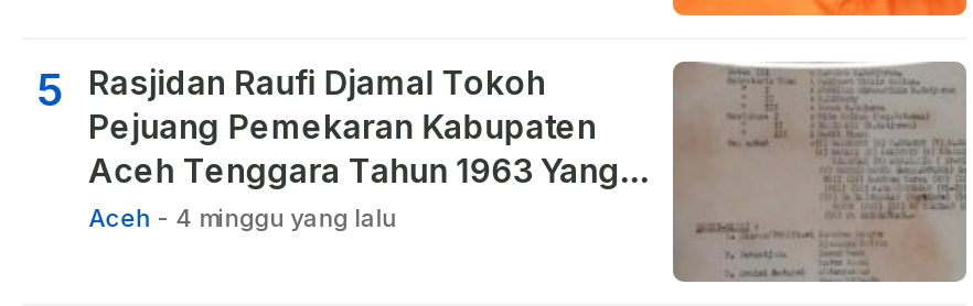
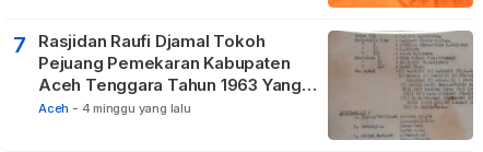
- 5 Rasjidan Raufi Djamal Tokoh
+ 7 Rasjidan Raufi Djamal Tokoh
